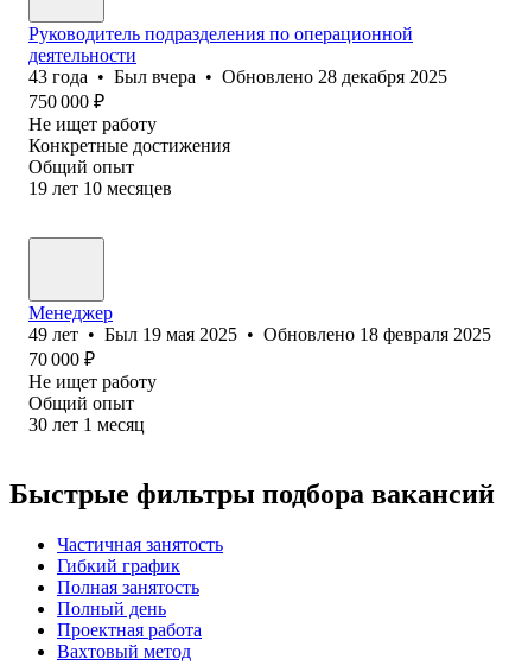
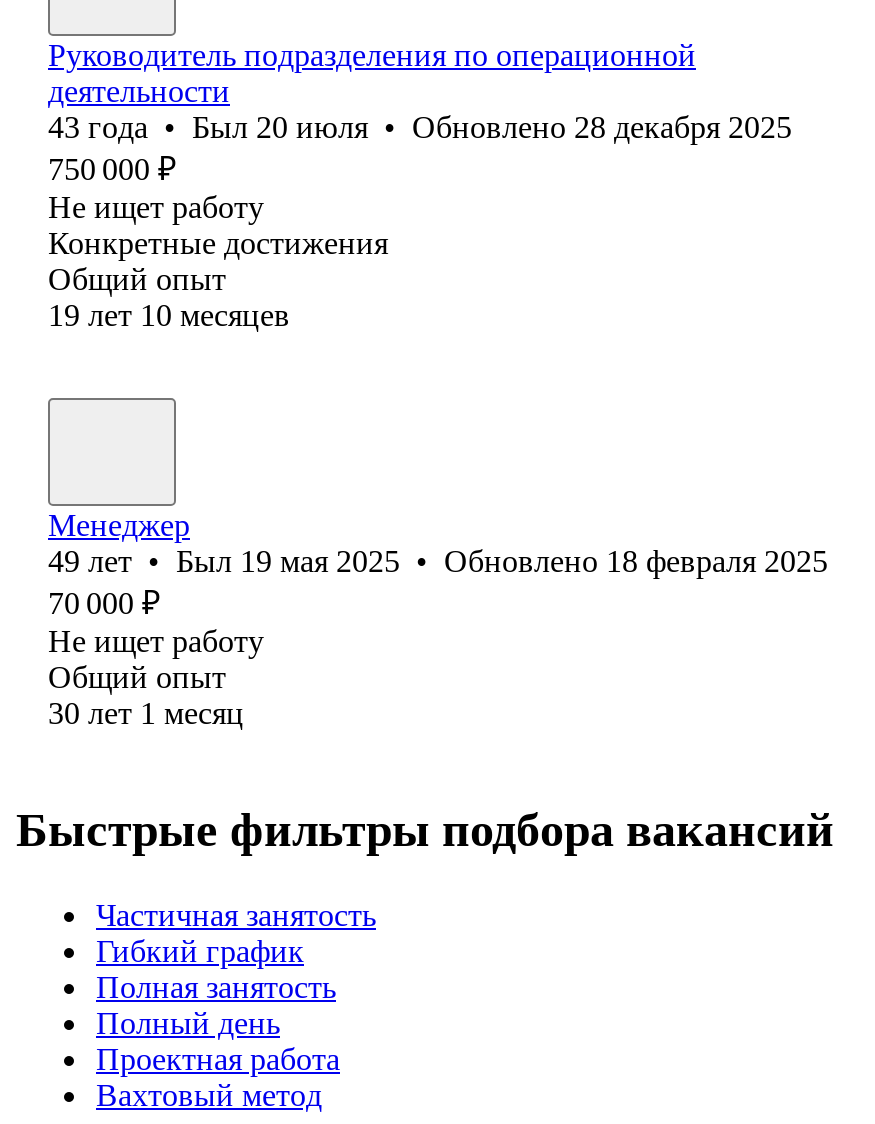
- 43 года • Был вчера • Обновлено 28 декабря 2025
+ 43 года • Был 20 июля • Обновлено 28 декабря 2025
